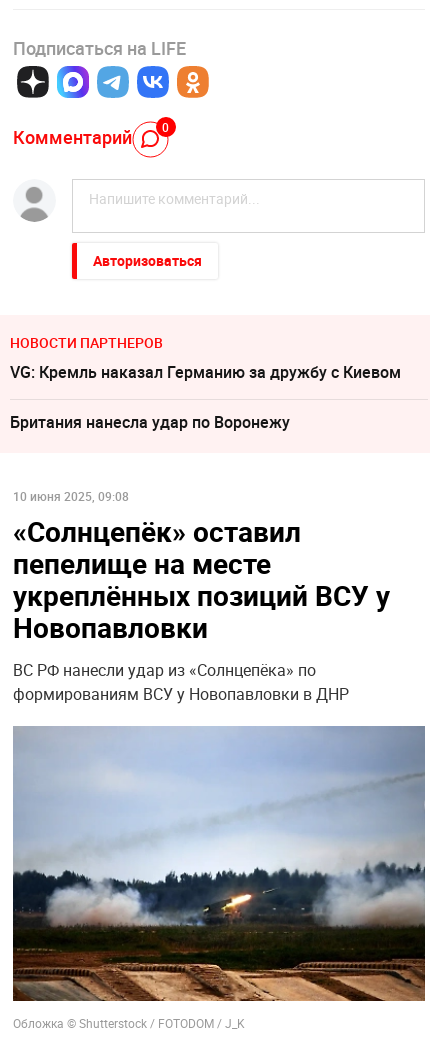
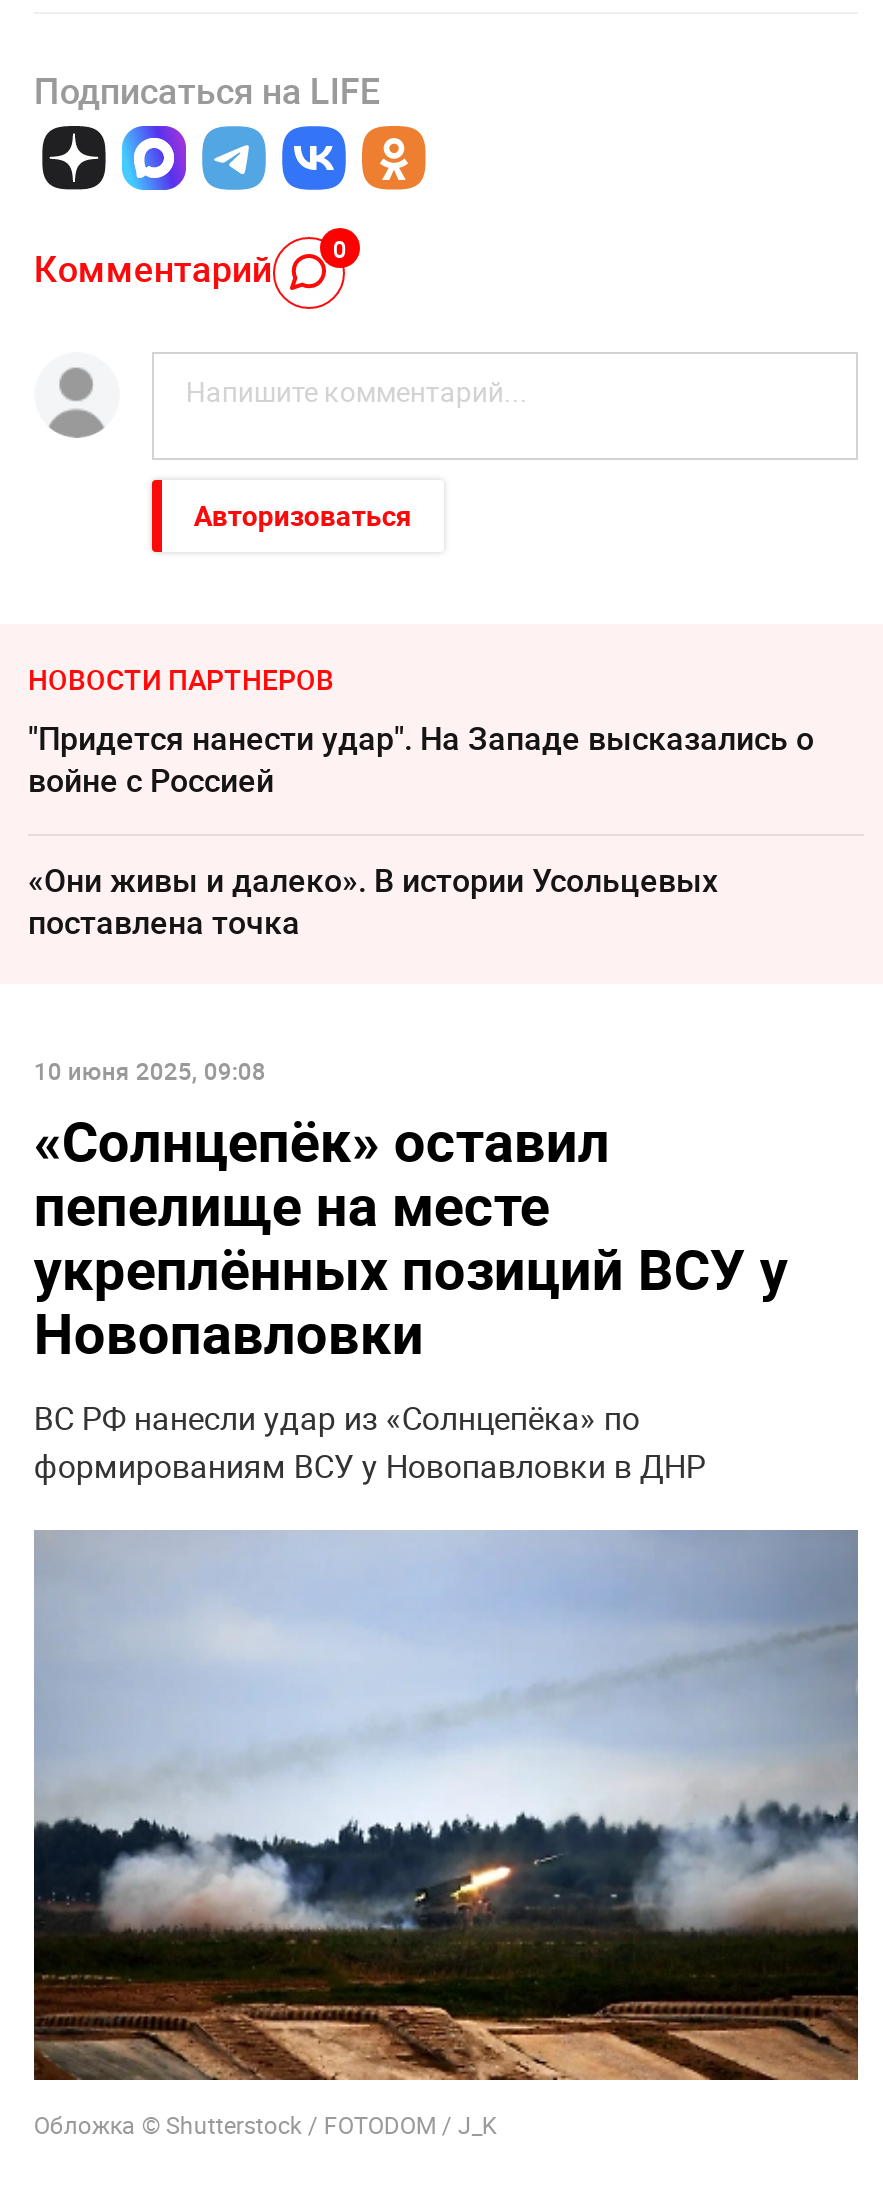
- VG: Кремль наказал Германию за дружбу с Киевом
+ "Придется нанести удар". На Западе высказались о
+ войне с Россией

- Британия нанесла удар по Воронежу
+ «Они живы и далеко». В истории Усольцевых
+ поставлена точка
